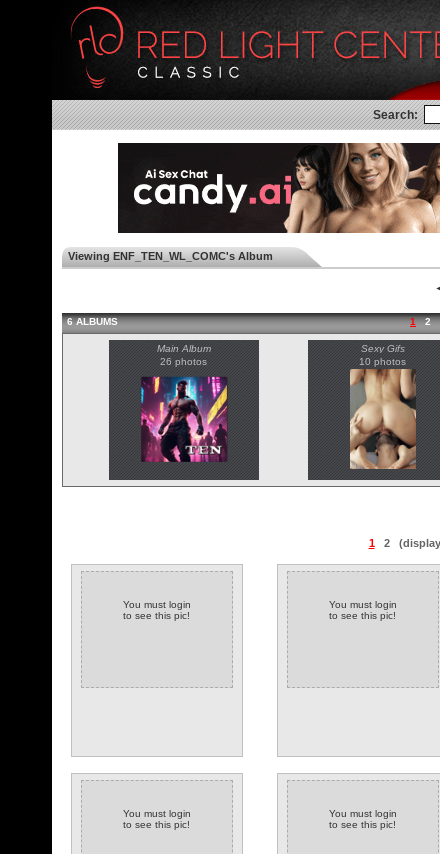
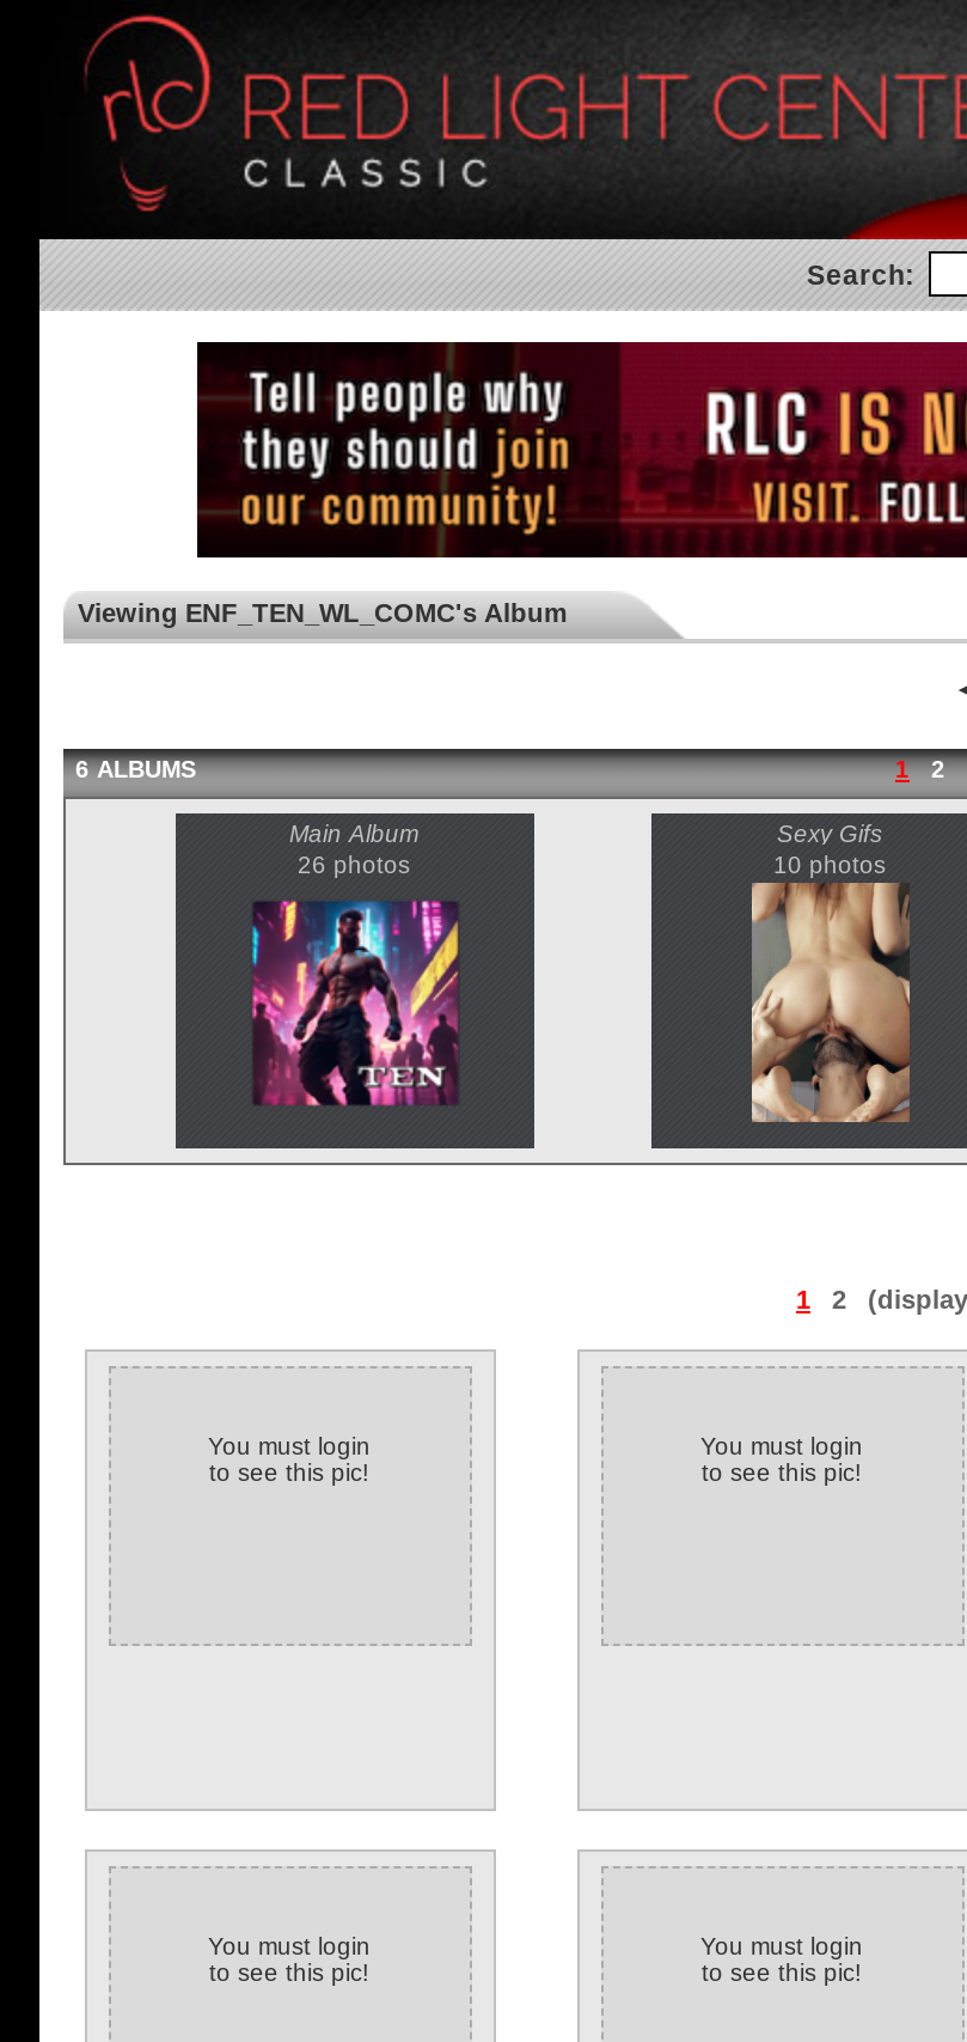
- [image]
+ [image]
